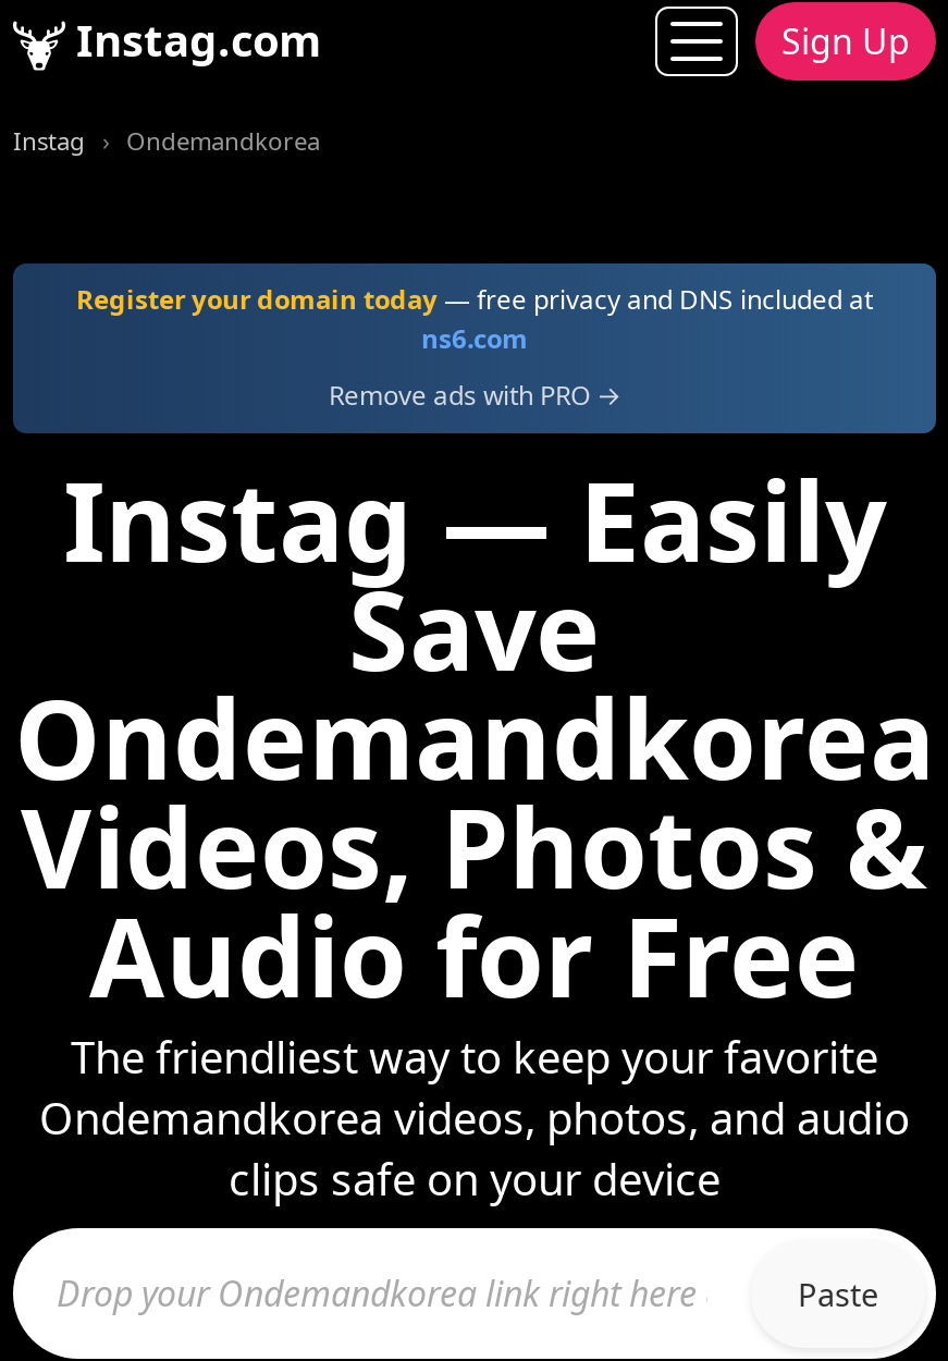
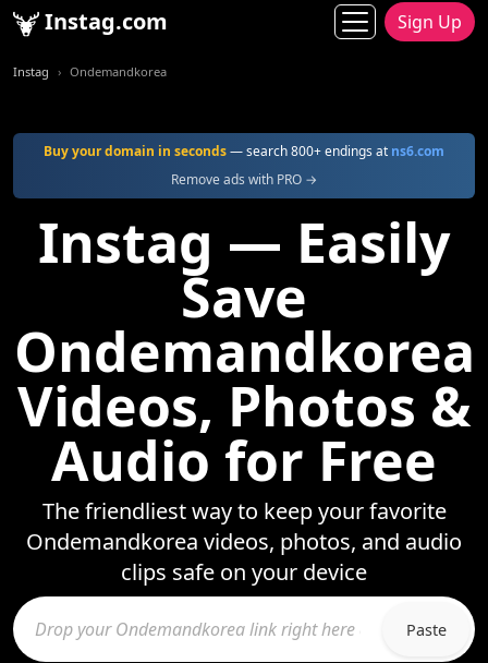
- Register your domain today — free privacy and DNS included at
- ns6.com
+ Buy your domain in seconds — search 800+ endings at ns6.com
